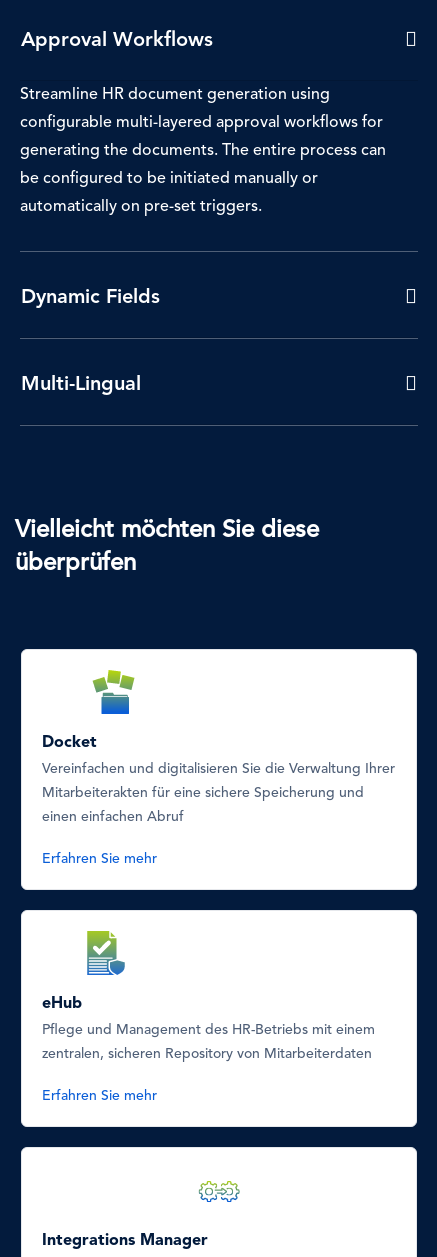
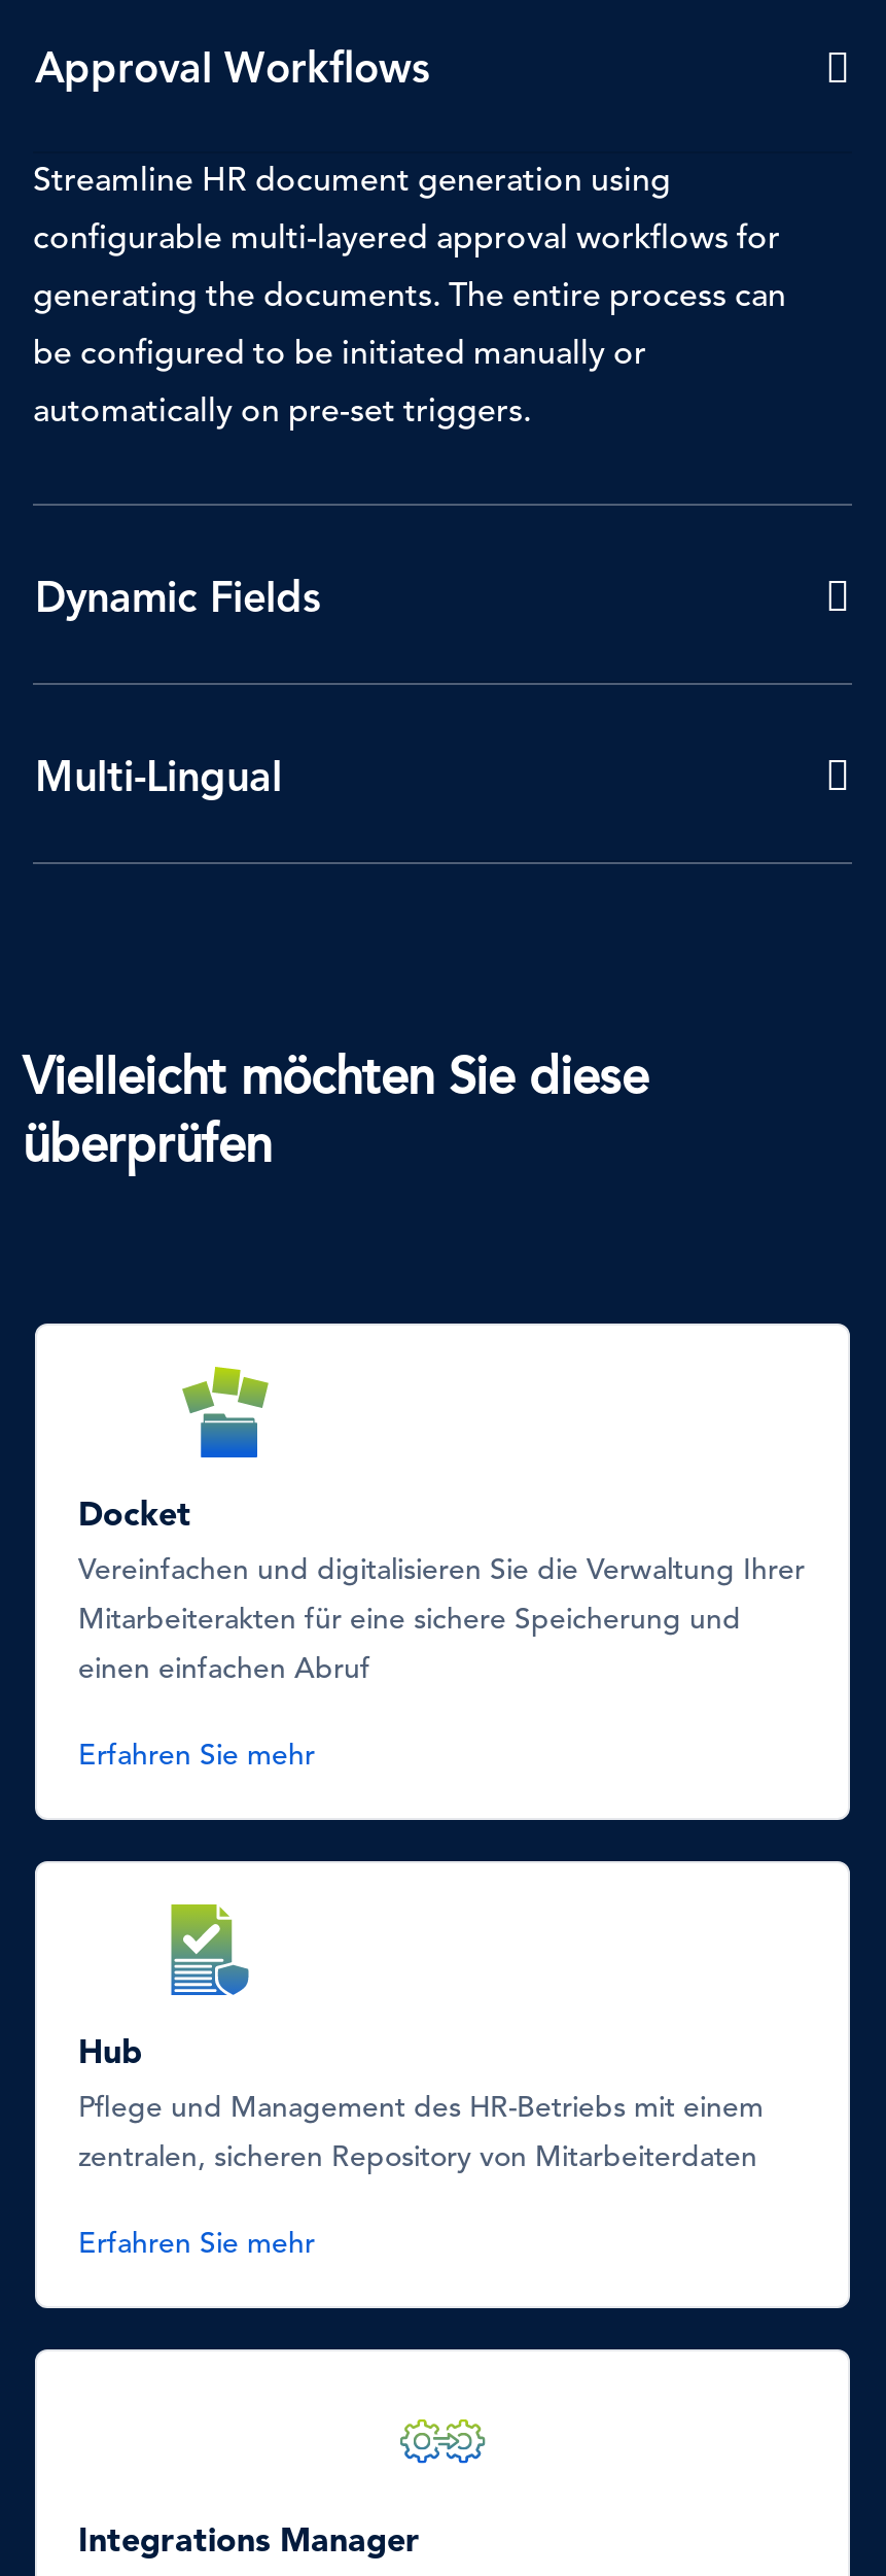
- eHub
+ Hub
